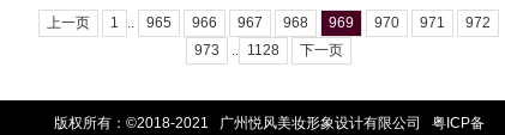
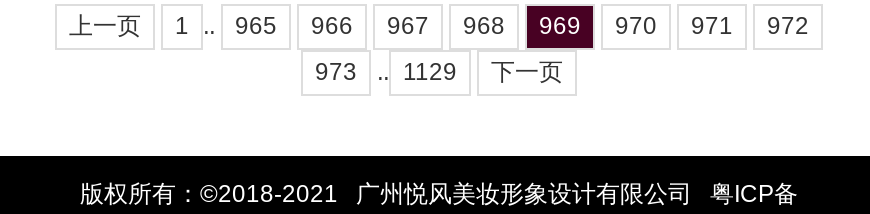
- 973 .. 1128 下一页
+ 973 .. 1129 下一页
